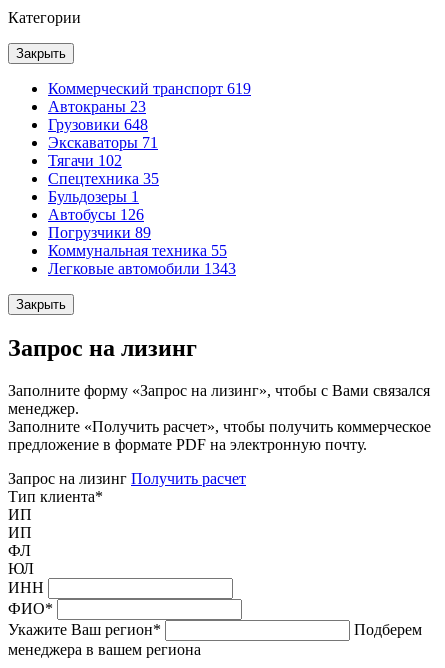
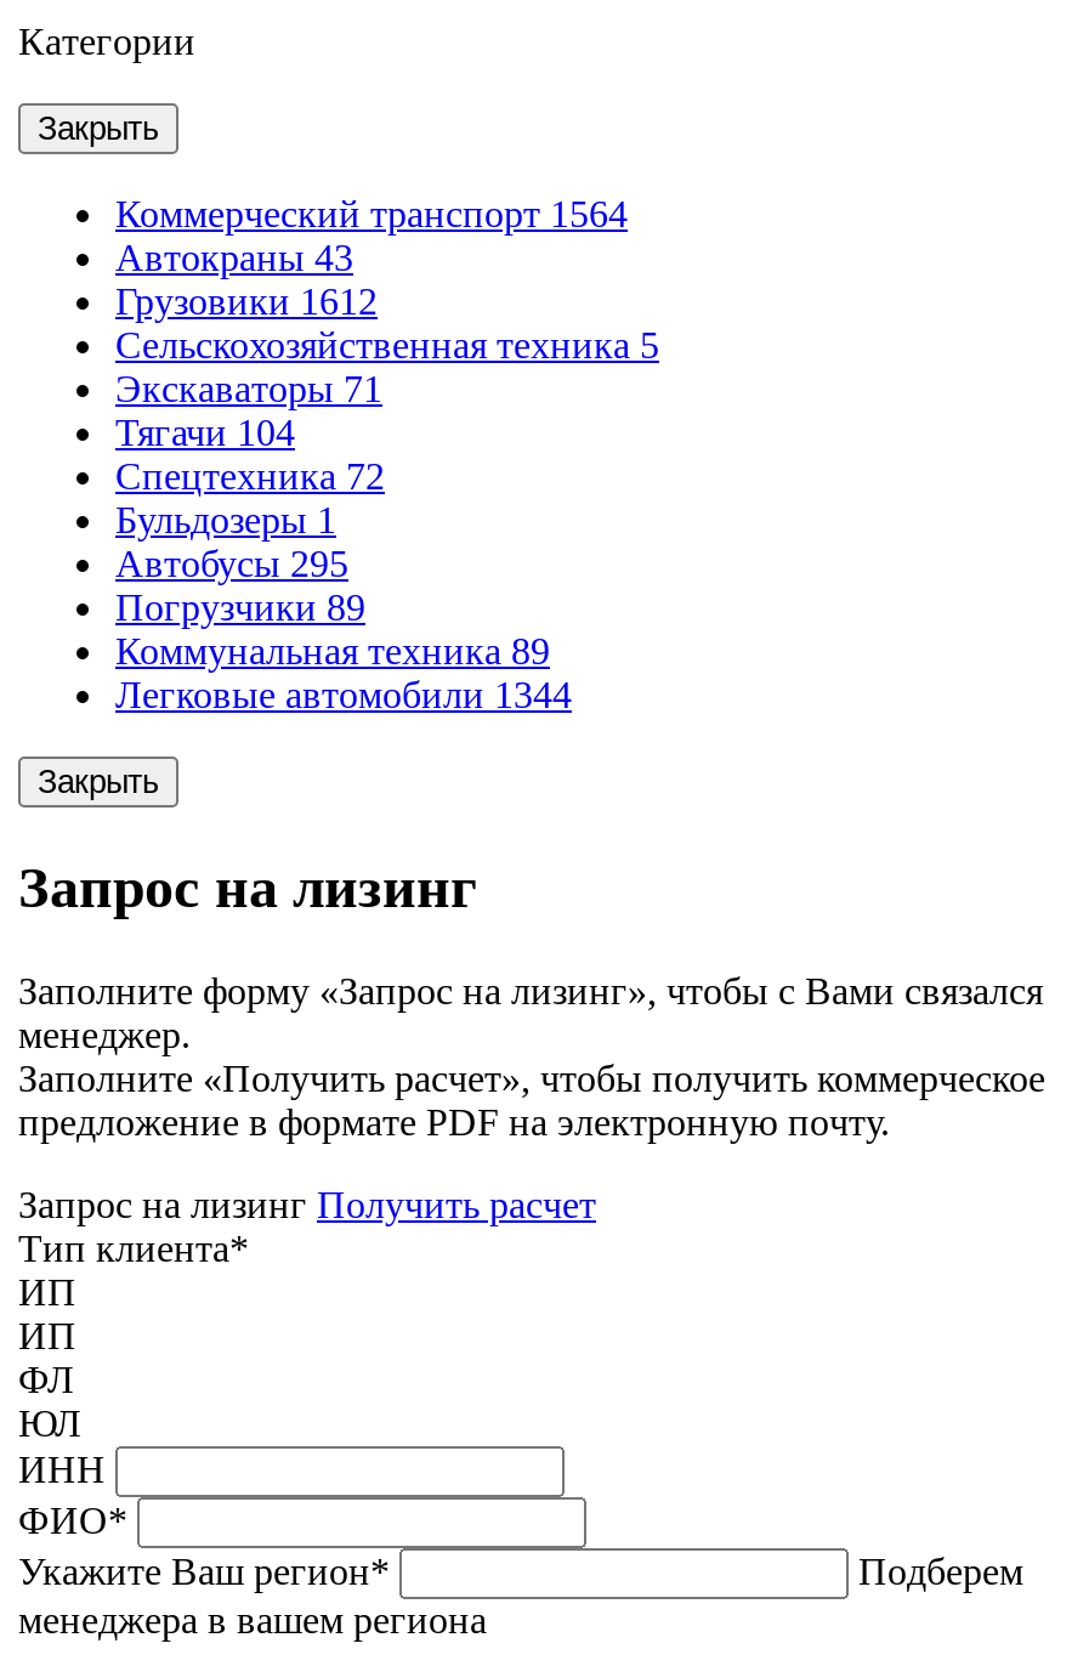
- Коммерческий транспорт 619
- Автокраны 23
- Грузовики 648
+ Коммерческий транспорт 1564
+ Автокраны 43
+ Грузовики 1612
+ Сельскохозяйственная техника 5

- Тягачи 102
+ Тягачи 104

- Спецтехника 35
+ Спецтехника 72

- Автобусы 126
+ Автобусы 295

- Коммунальная техника 55
+ Коммунальная техника 89

- Легковые автомобили 1343
+ Легковые автомобили 1344
